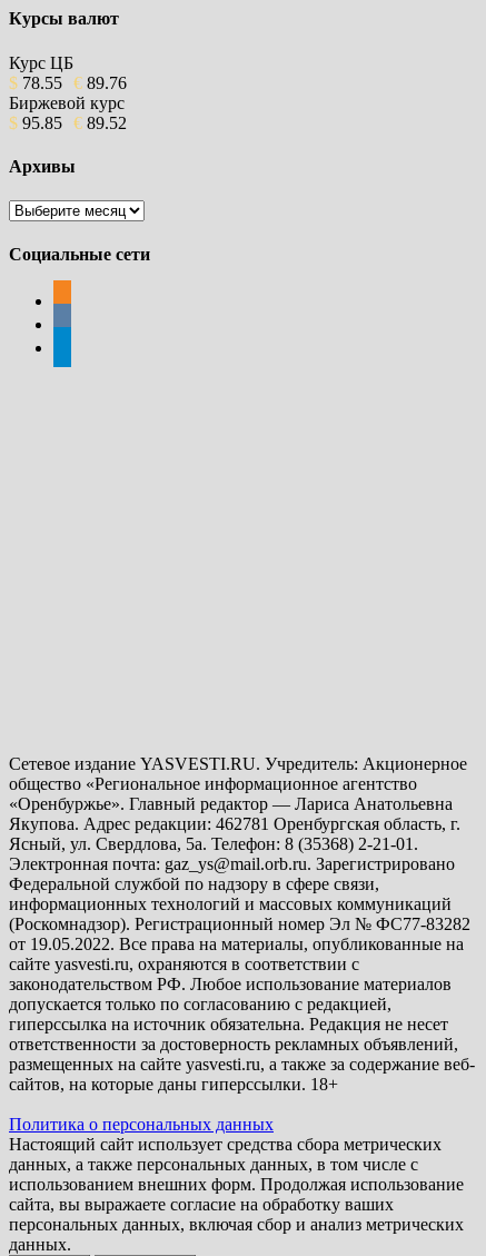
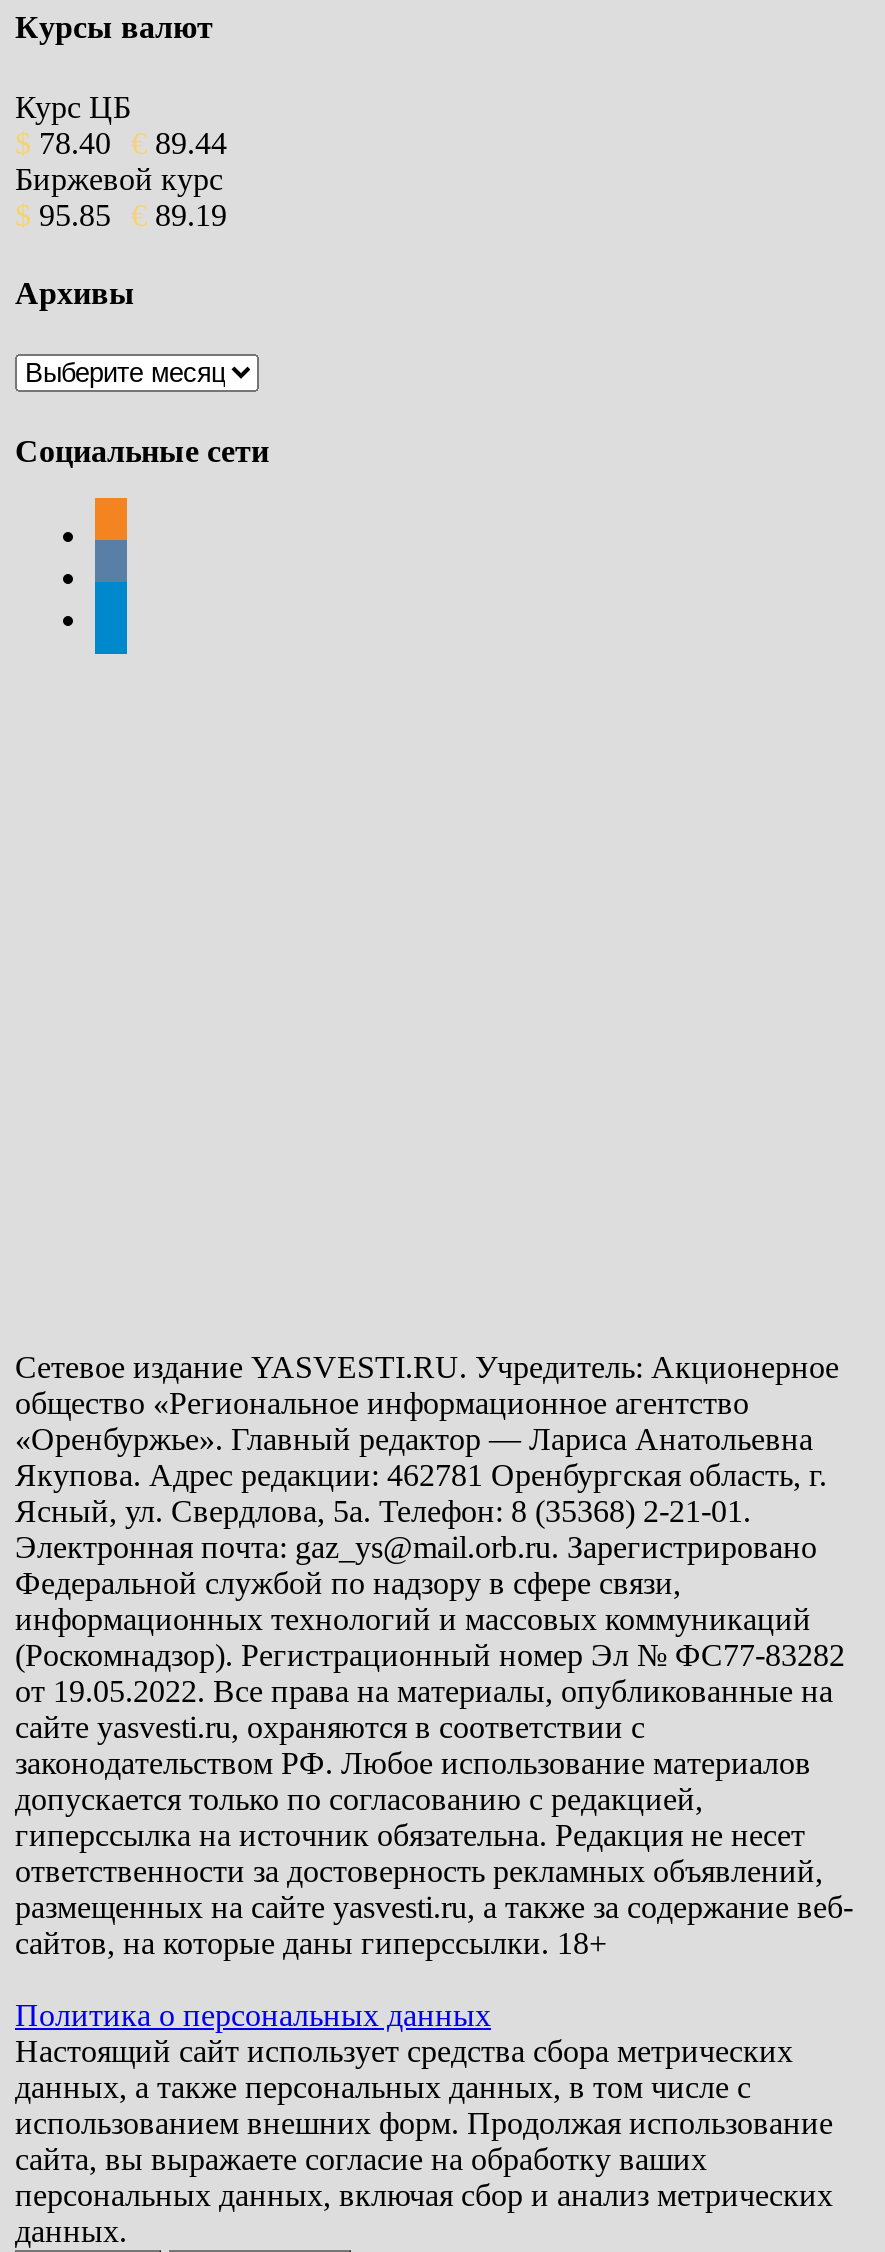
- $ 78.55 € 89.76
+ $ 78.40 € 89.44

- $ 95.85 € 89.52
+ $ 95.85 € 89.19
